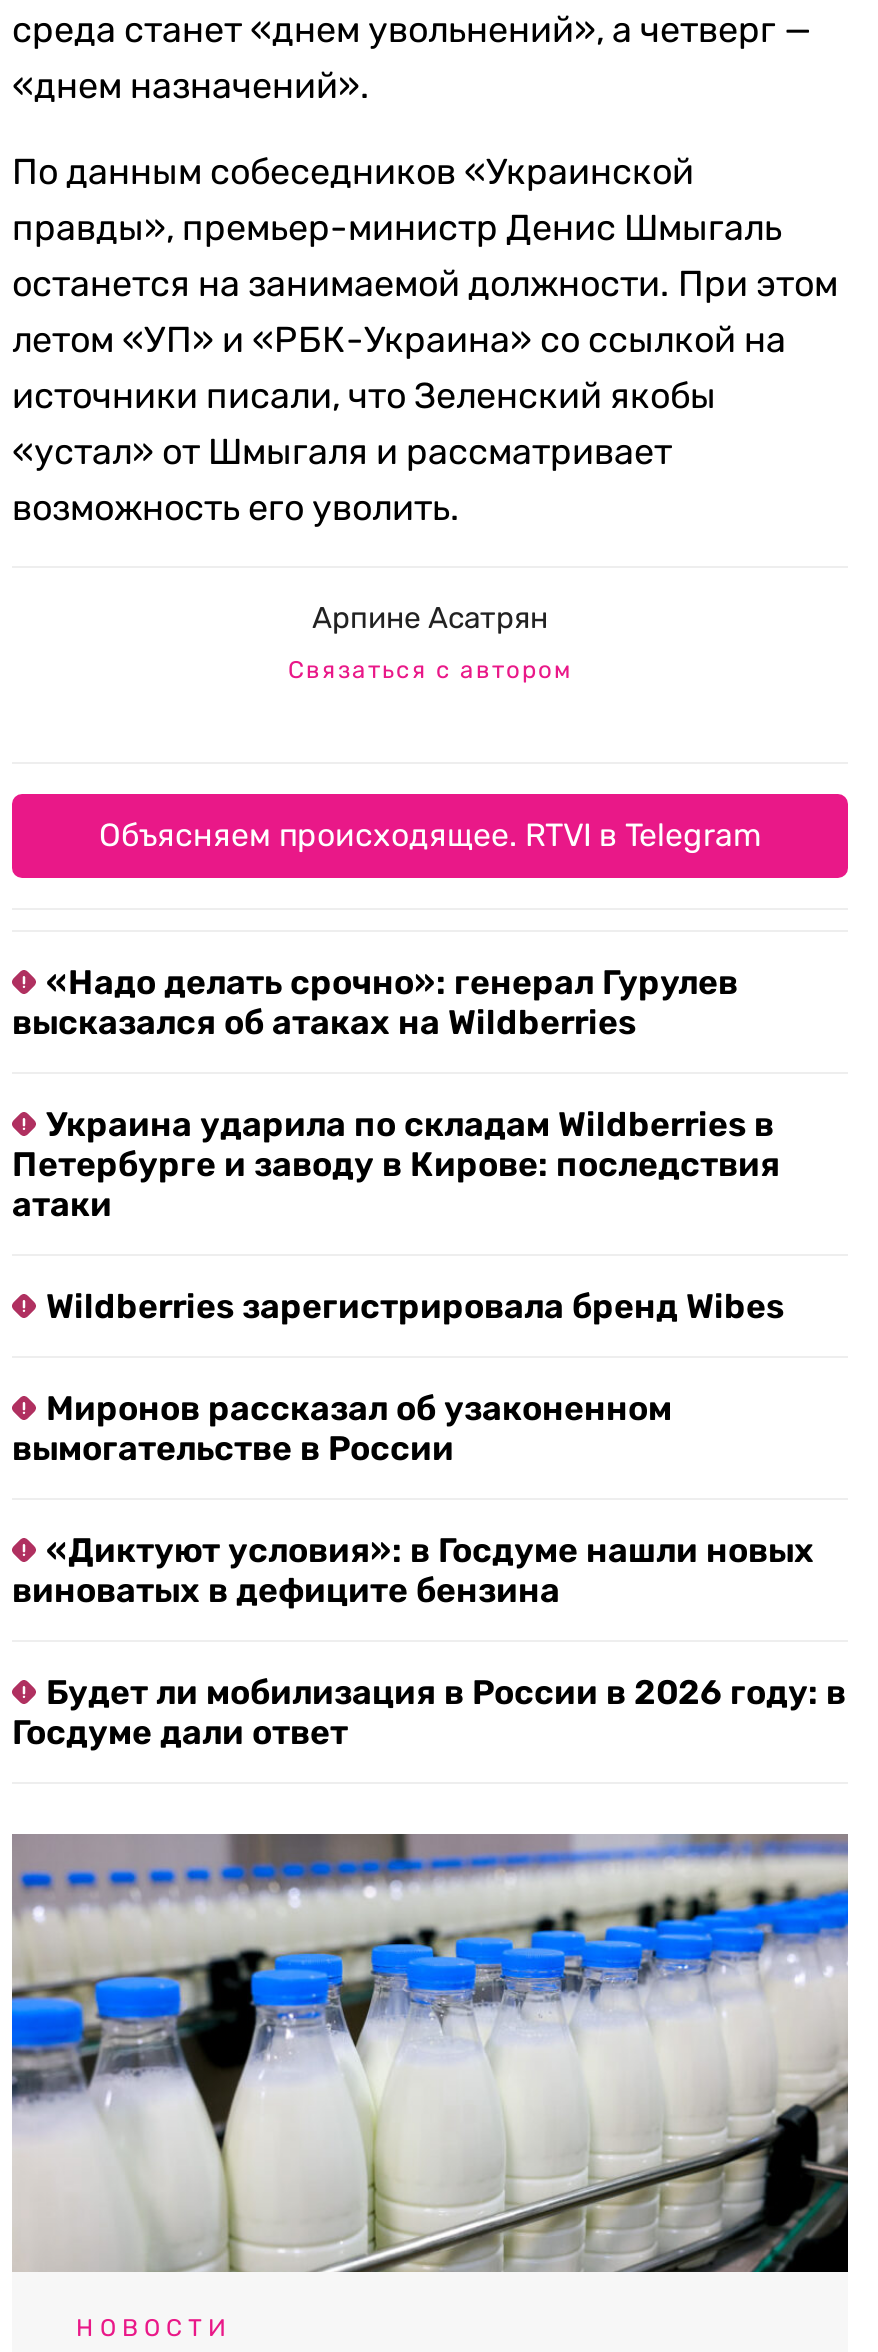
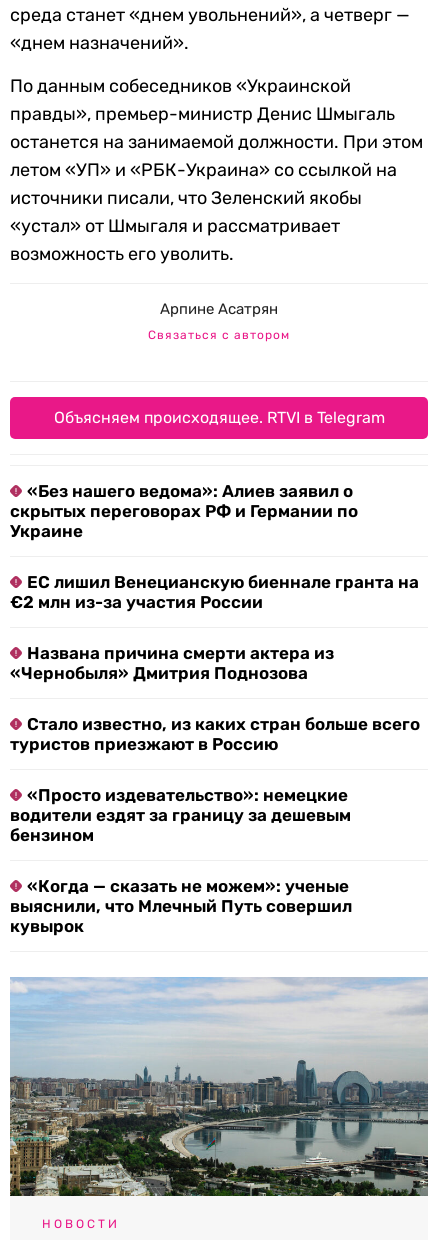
- «Надо делать срочно»: генерал Гурулев
- высказался об атаках на Wildberries
+ «Без нашего ведома»: Алиев заявил о
+ скрытых переговорах РФ и Германии по
+ Украине

- Украина ударила по складам Wildberries в
- Петербурге и заводу в Кирове: последствия
- атаки
+ ЕС лишил Венецианскую биеннале гранта на
+ €2 млн из-за участия России

- Wildberries зарегистрировала бренд Wibes
+ Названа причина смерти актера из
+ «Чернобыля» Дмитрия Поднозова

- Миронов рассказал об узаконенном
- вымогательстве в России
+ Стало известно, из каких стран больше всего
+ туристов приезжают в Россию

- «Диктуют условия»: в Госдуме нашли новых
- виноватых в дефиците бензина
+ «Просто издевательство»: немецкие
+ водители ездят за границу за дешевым
+ бензином

- Будет ли мобилизация в России в 2026 году: в
- Госдуме дали ответ
+ «Когда — сказать не можем»: ученые
+ выяснили, что Млечный Путь совершил
+ кувырок

- [image]
+ [image]
